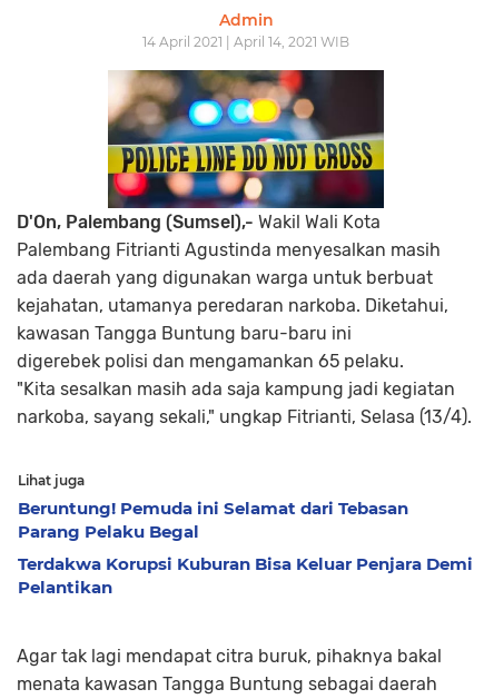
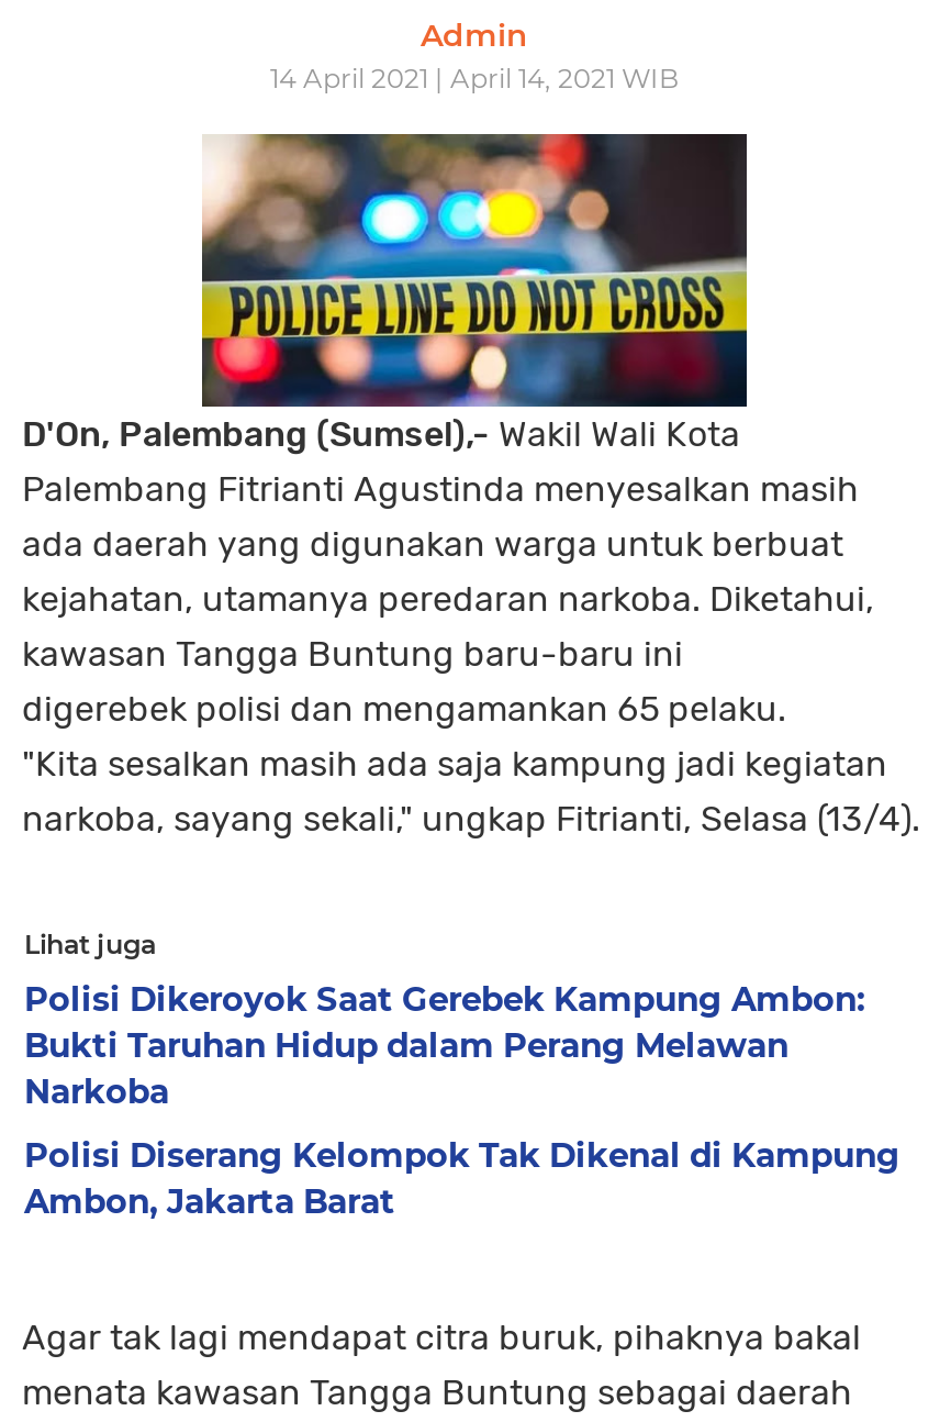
- Beruntung! Pemuda ini Selamat dari Tebasan
- Parang Pelaku Begal
+ Polisi Dikeroyok Saat Gerebek Kampung Ambon:
+ Bukti Taruhan Hidup dalam Perang Melawan
+ Narkoba

- Terdakwa Korupsi Kuburan Bisa Keluar Penjara Demi
- Pelantikan
+ Polisi Diserang Kelompok Tak Dikenal di Kampung
+ Ambon, Jakarta Barat
